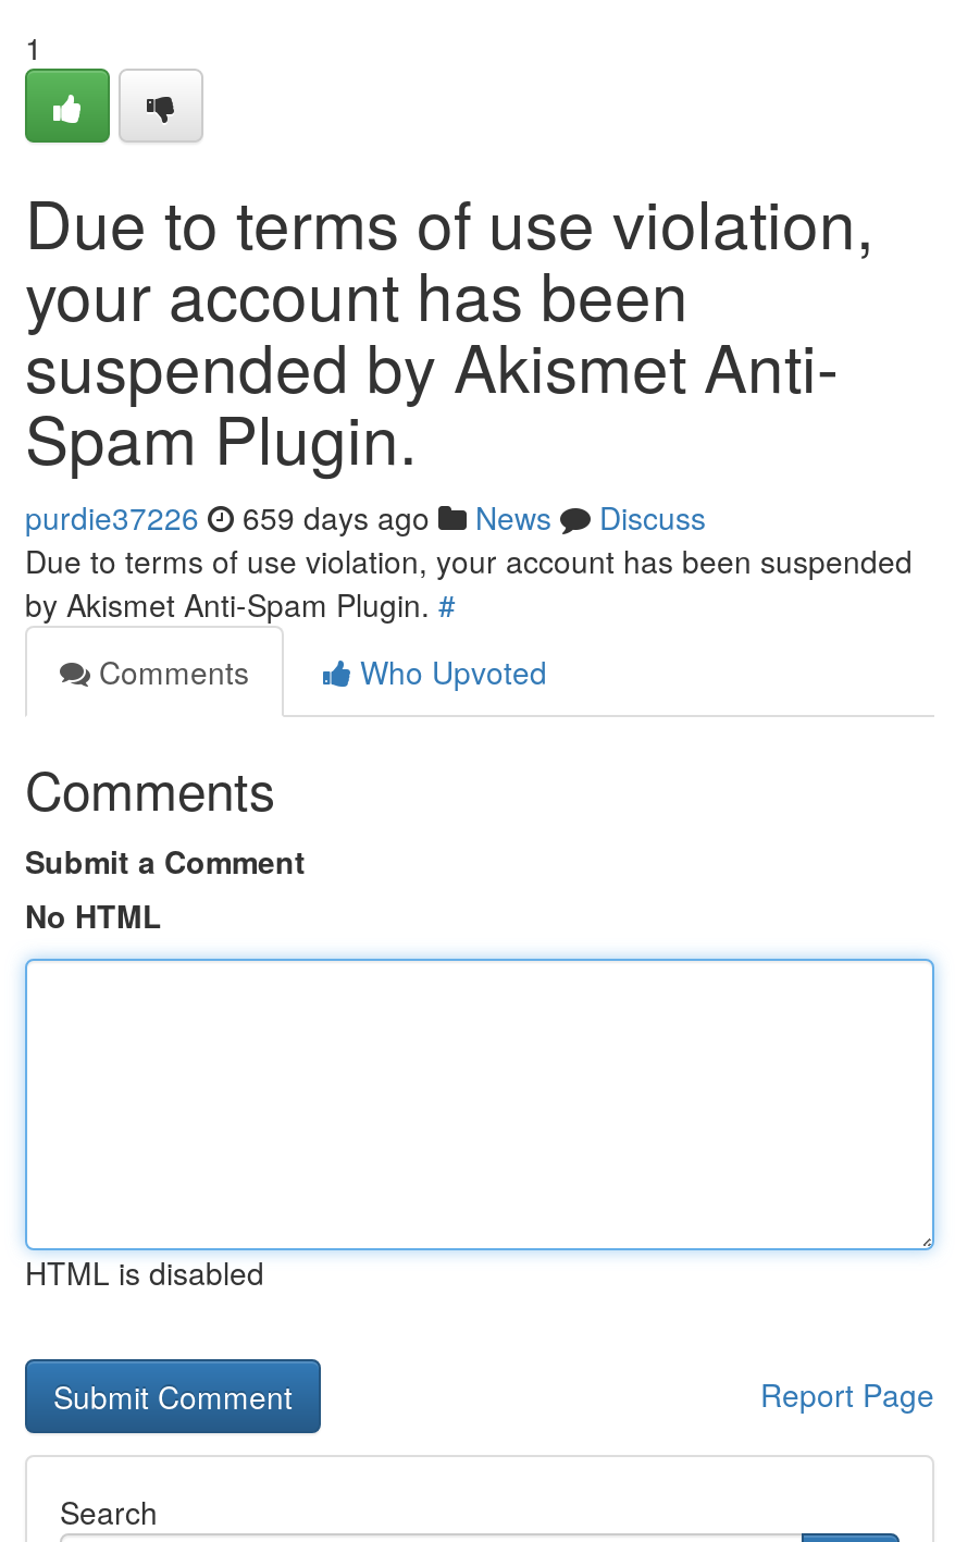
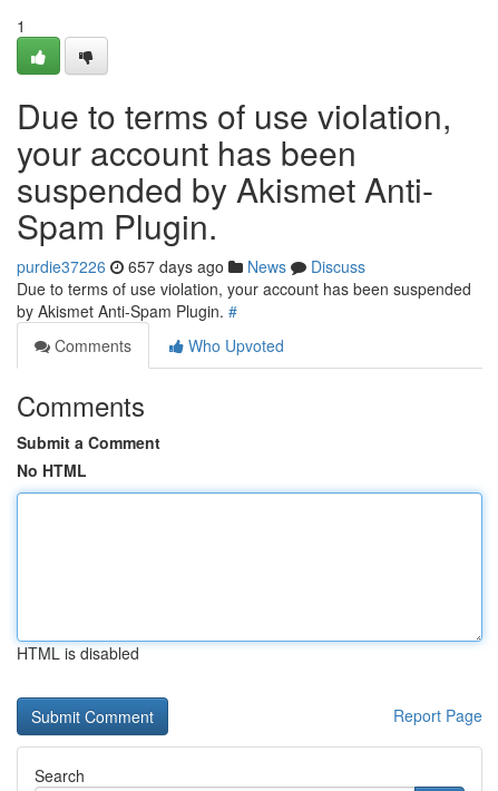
- purdie37226 659 days ago News Discuss
+ purdie37226 657 days ago News Discuss
